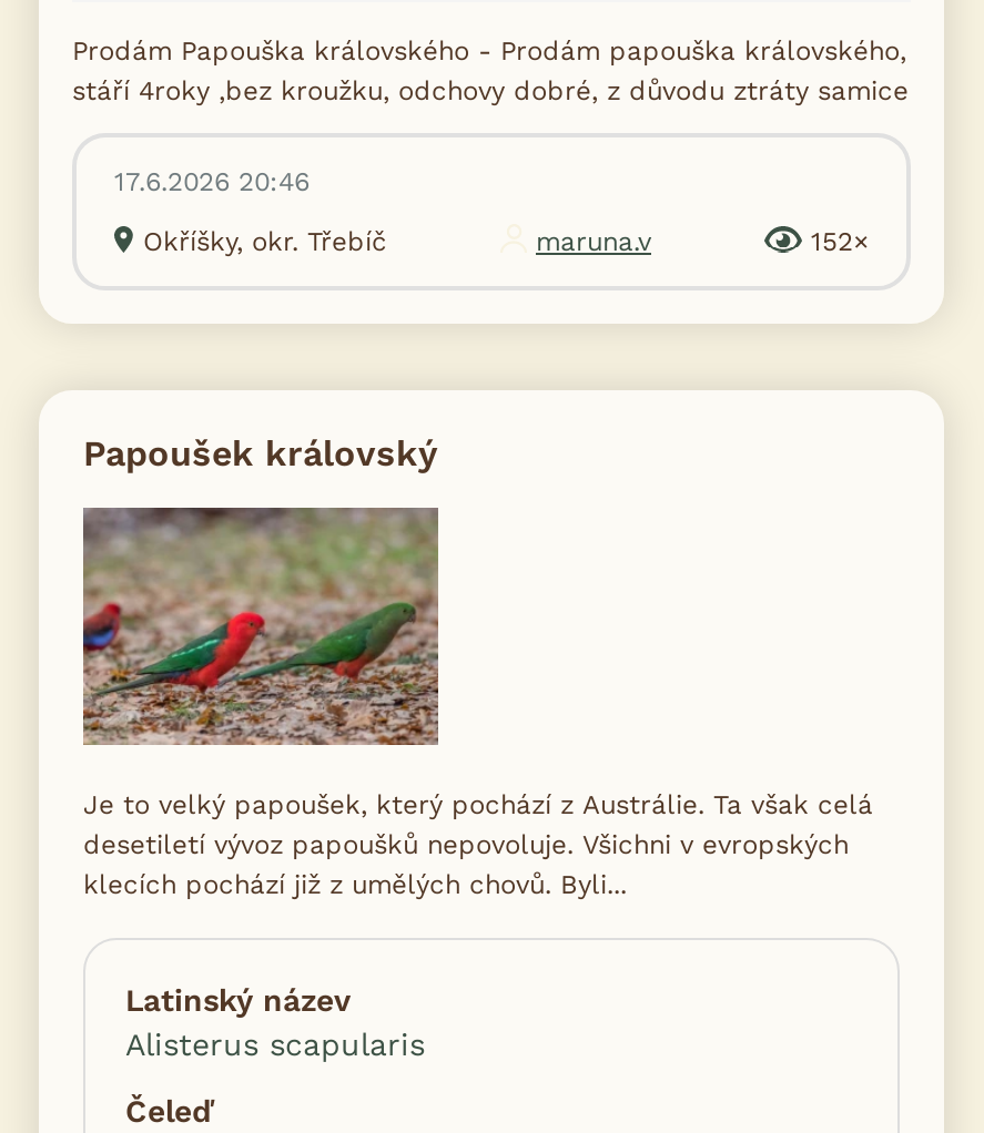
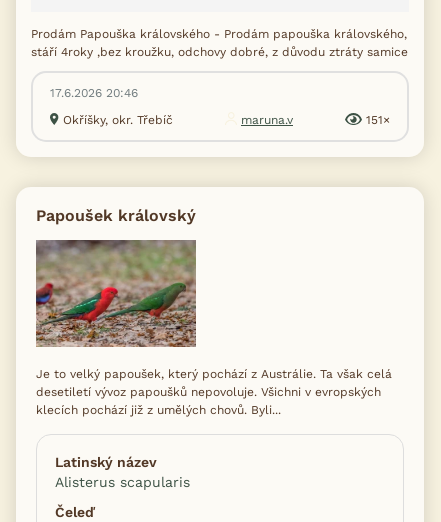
- 152×
+ 151×
